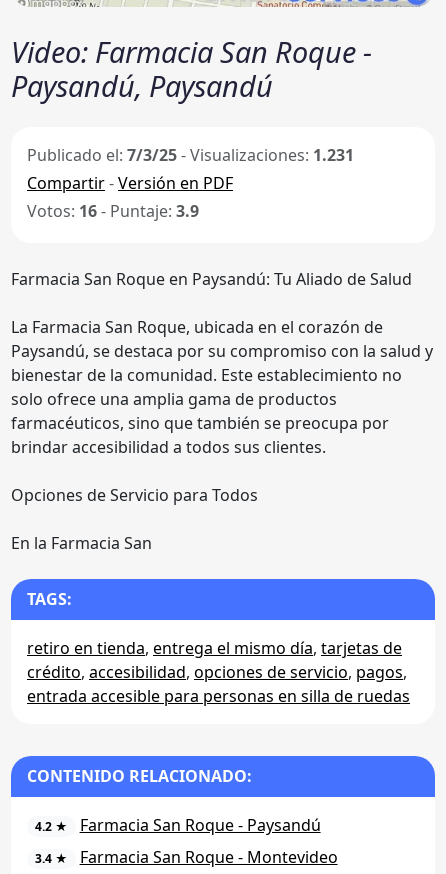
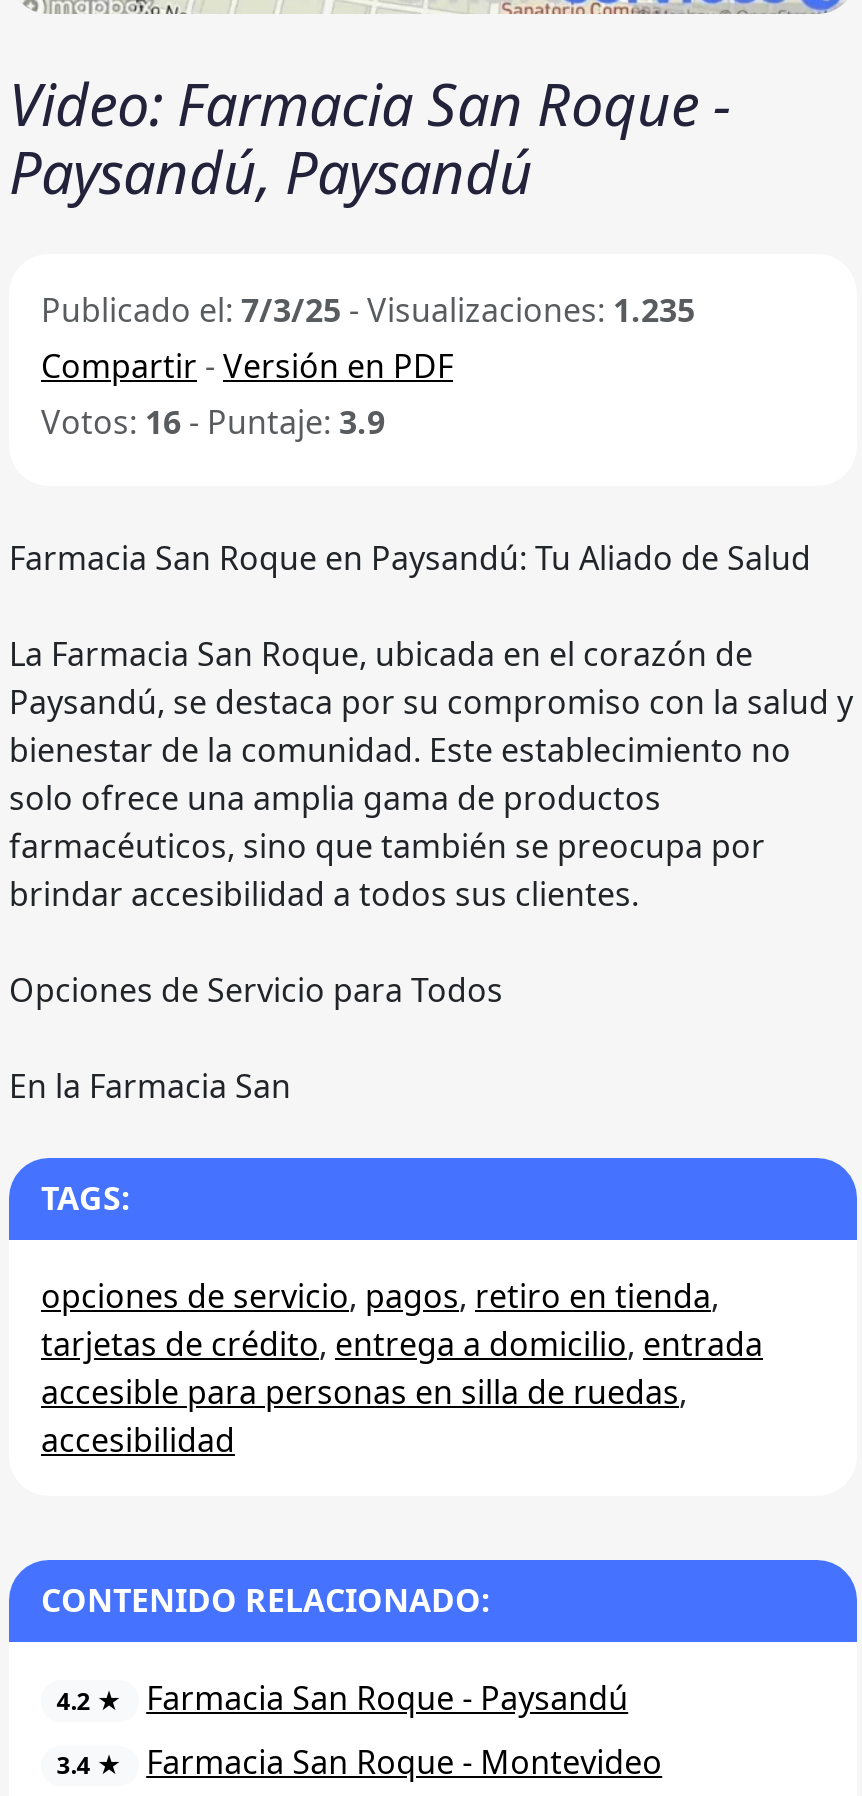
- Publicado el: 7/3/25 - Visualizaciones: 1.231
+ Publicado el: 7/3/25 - Visualizaciones: 1.235

- retiro en tienda, entrega el mismo día, tarjetas de
- crédito, accesibilidad, opciones de servicio, pagos,
- entrada accesible para personas en silla de ruedas
+ opciones de servicio, pagos, retiro en tienda,
+ tarjetas de crédito, entrega a domicilio, entrada
+ accesible para personas en silla de ruedas,
+ accesibilidad
